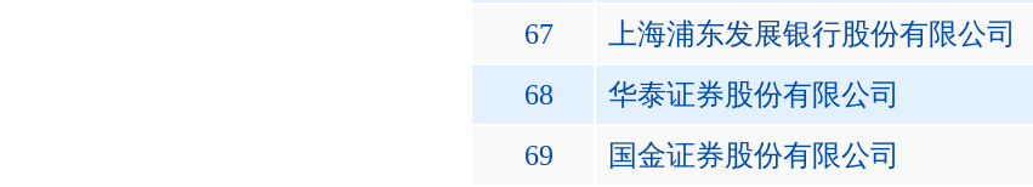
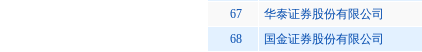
- 上海浦东发展银行股份有限公司
- 68

- 69 国金证券股份有限公司
+ 68 国金证券股份有限公司
